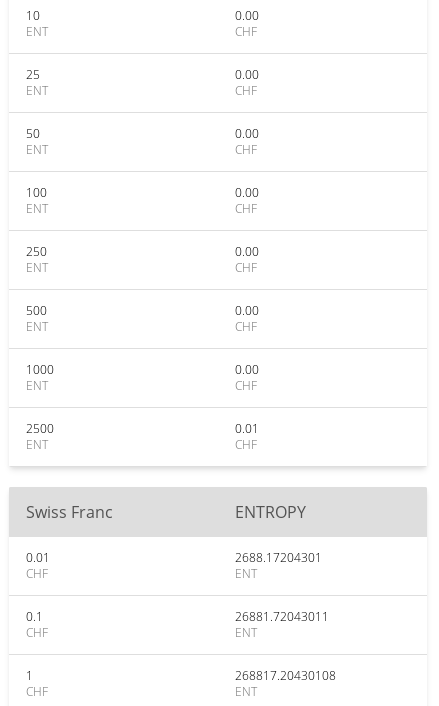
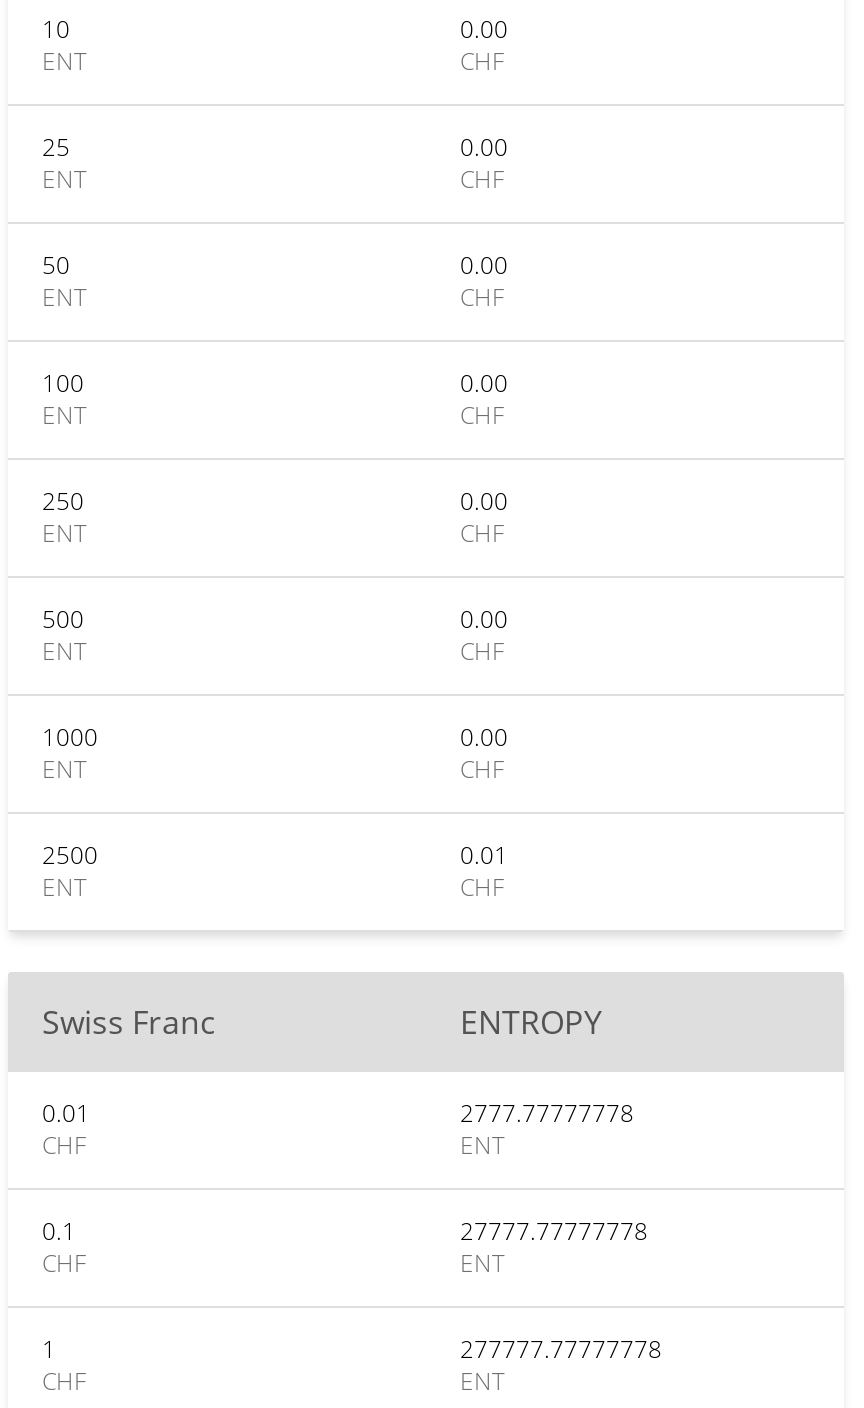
- 2688.17204301
+ 2777.77777778

- 26881.72043011
+ 27777.77777778

- 268817.20430108
+ 277777.77777778
